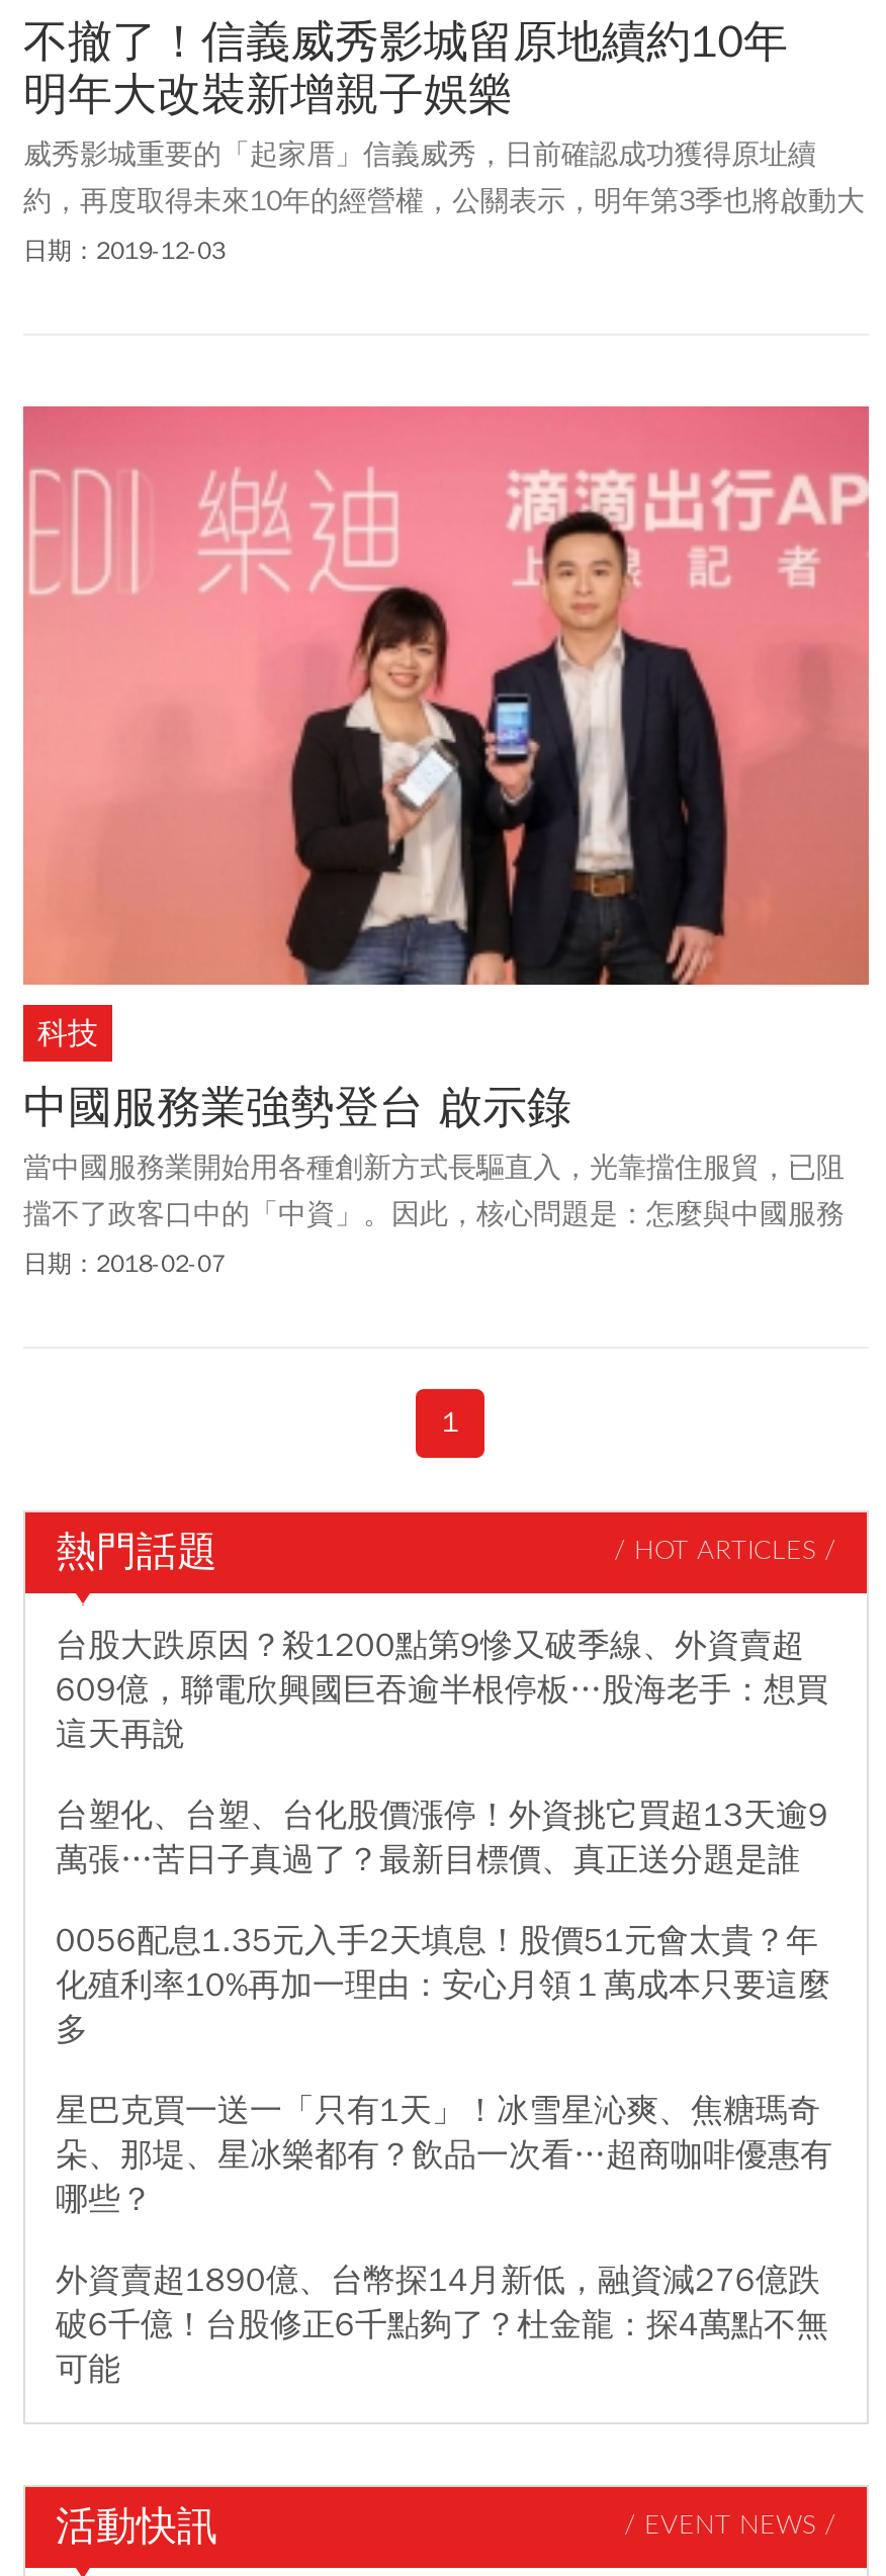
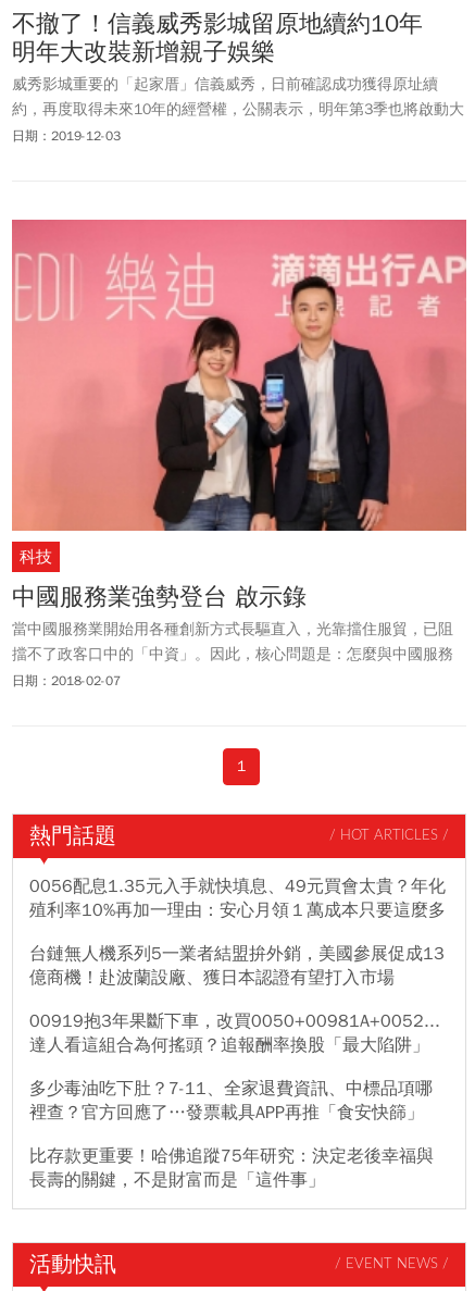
- 台股大跌原因？殺1200點第9慘又破季線、外資賣超
- 609億，聯電欣興國巨吞逾半根停板…股海老手：想買
- 這天再說
+ 0056配息1.35元入手就快填息、49元買會太貴？年化
+ 殖利率10%再加一理由：安心月領１萬成本只要這麼多

- 台塑化、台塑、台化股價漲停！外資挑它買超13天逾9
- 萬張…苦日子真過了？最新目標價、真正送分題是誰
+ 台鏈無人機系列5一業者結盟拚外銷，美國參展促成13
+ 億商機！赴波蘭設廠、獲日本認證有望打入市場

- 0056配息1.35元入手2天填息！股價51元會太貴？年
- 化殖利率10%再加一理由：安心月領１萬成本只要這麼
- 多
+ 00919抱3年果斷下車，改買0050+00981A+0052...
+ 達人看這組合為何搖頭？追報酬率換股「最大陷阱」

- 星巴克買一送一「只有1天」！冰雪星沁爽、焦糖瑪奇
- 朵、那堤、星冰樂都有？飲品一次看…超商咖啡優惠有
- 哪些？
+ 多少毒油吃下肚？7-11、全家退費資訊、中標品項哪
+ 裡查？官方回應了…發票載具APP再推「食安快篩」

- 外資賣超1890億、台幣探14月新低，融資減276億跌
- 破6千億！台股修正6千點夠了？杜金龍：探4萬點不無
- 可能
+ 比存款更重要！哈佛追蹤75年研究：決定老後幸福與
+ 長壽的關鍵，不是財富而是「這件事」
